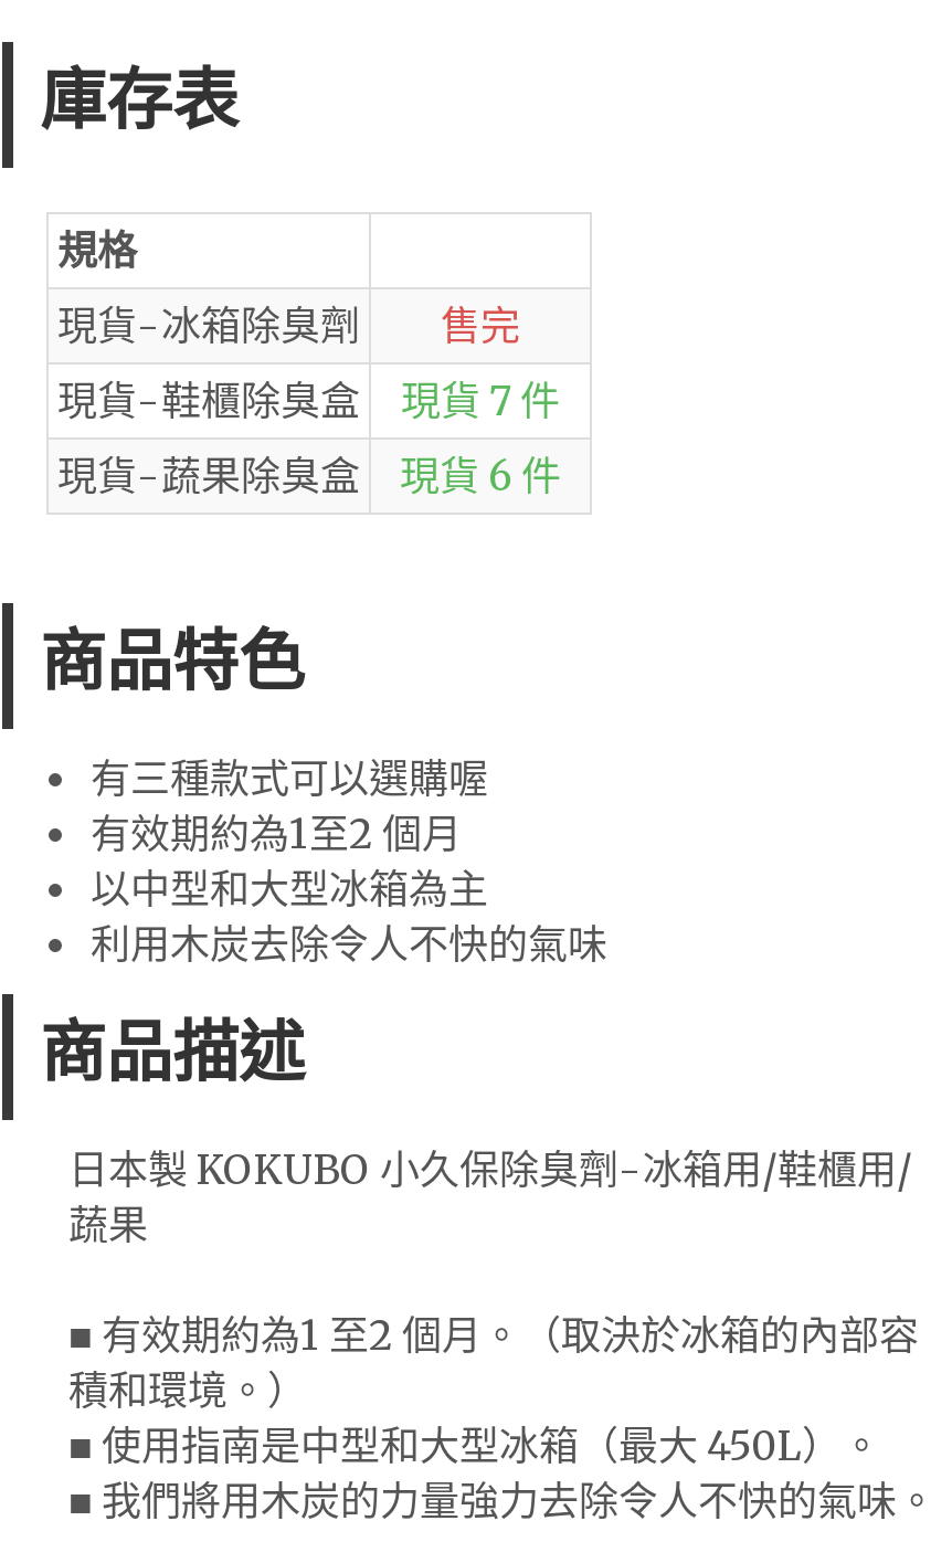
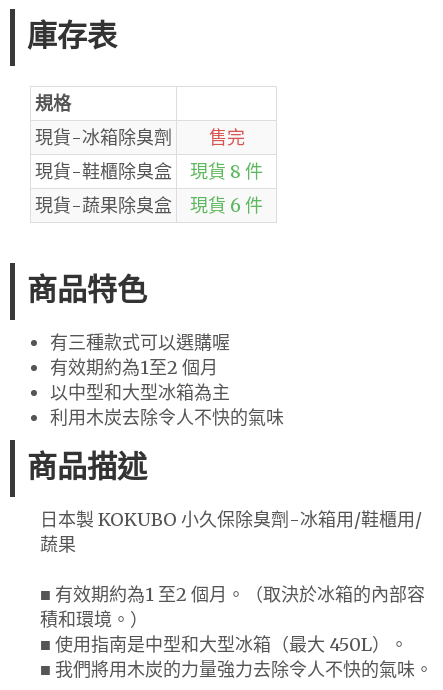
- 現貨-鞋櫃除臭盒 現貨 7 件
+ 現貨-鞋櫃除臭盒 現貨 8 件
